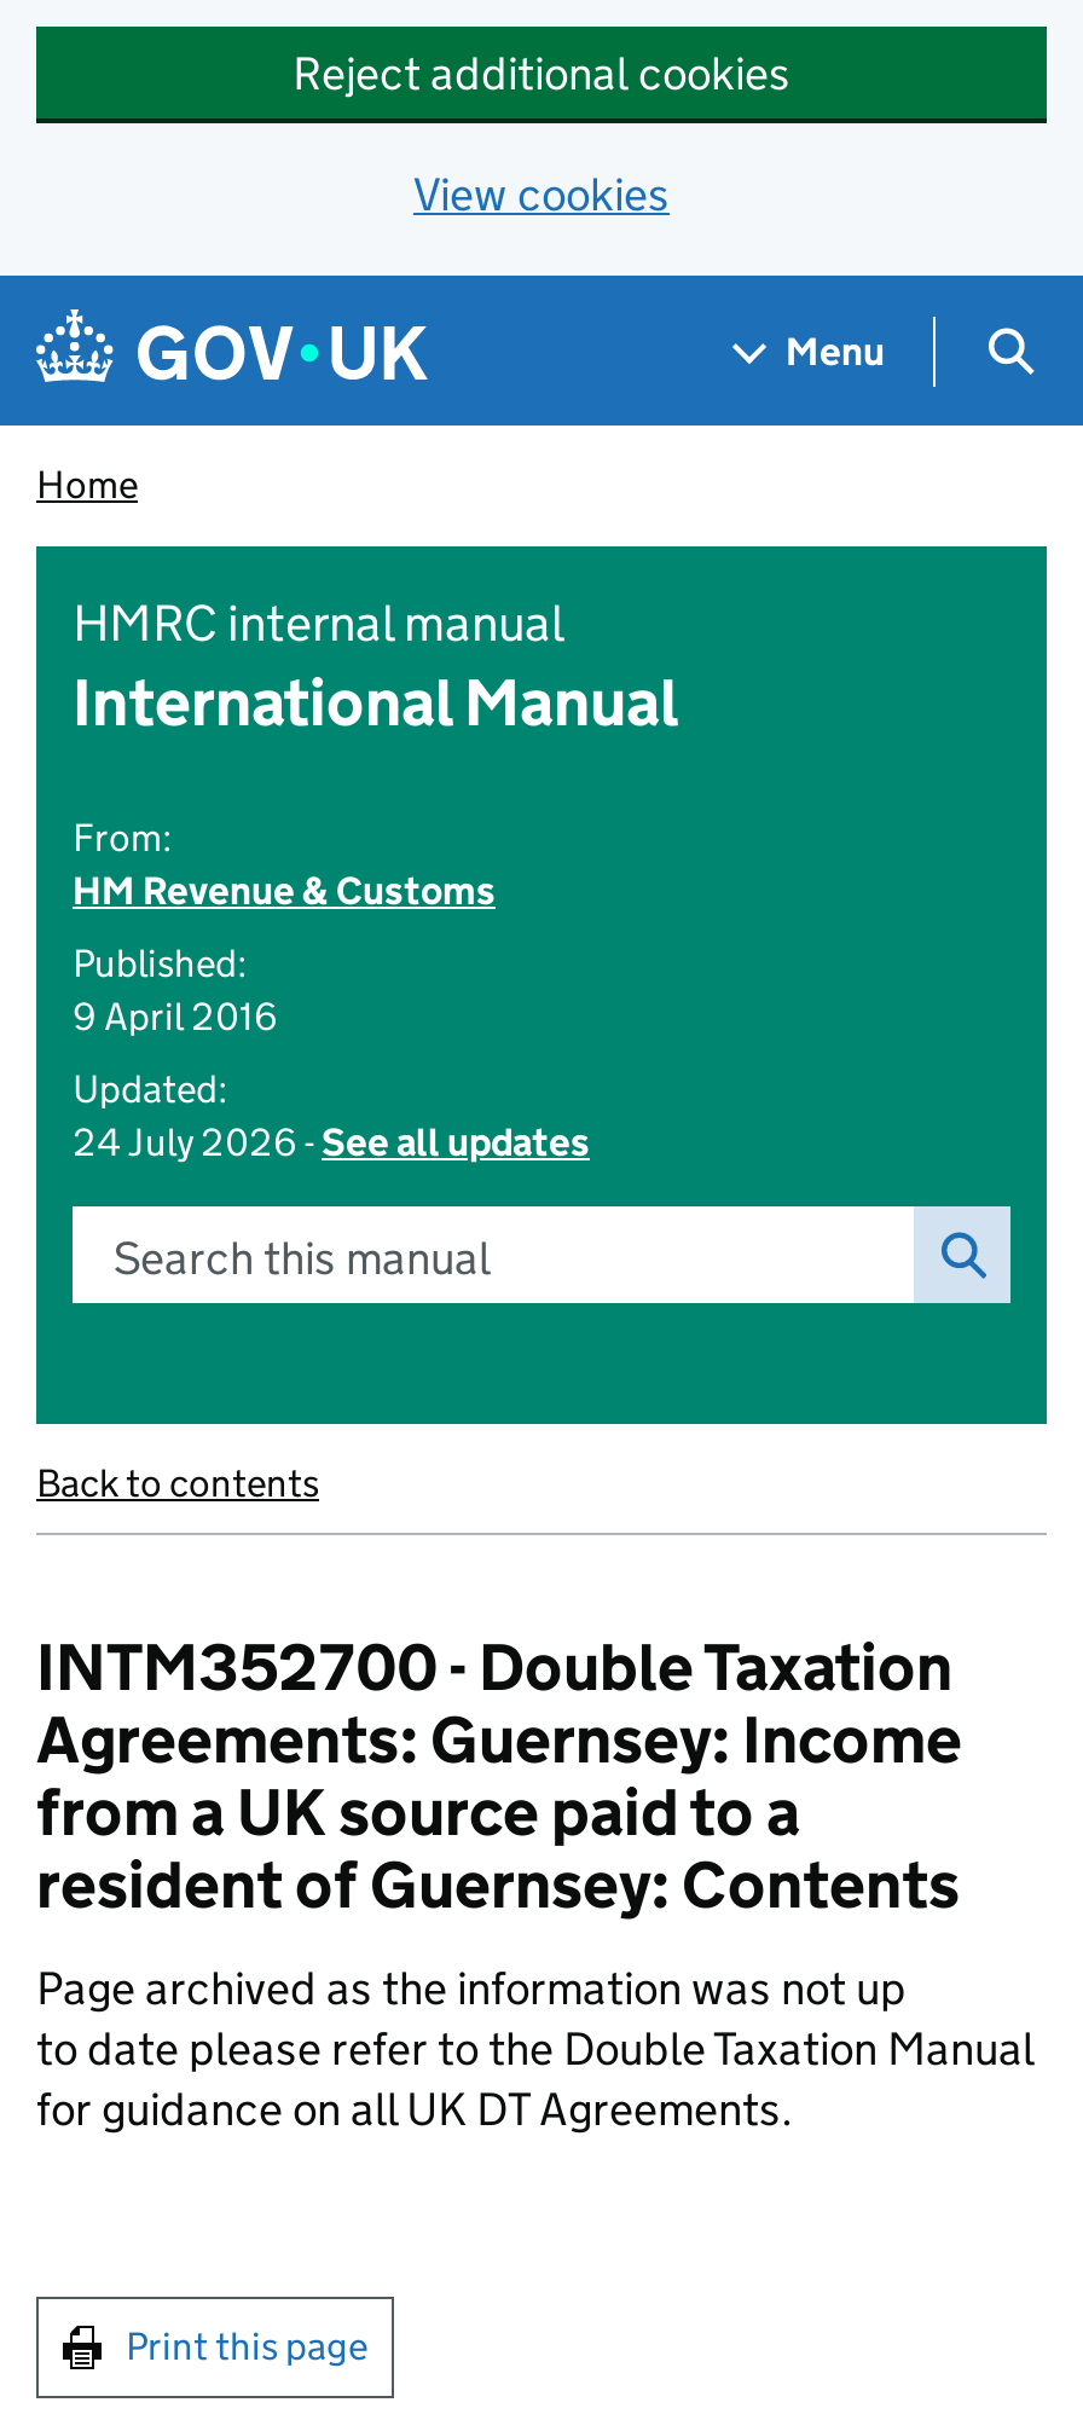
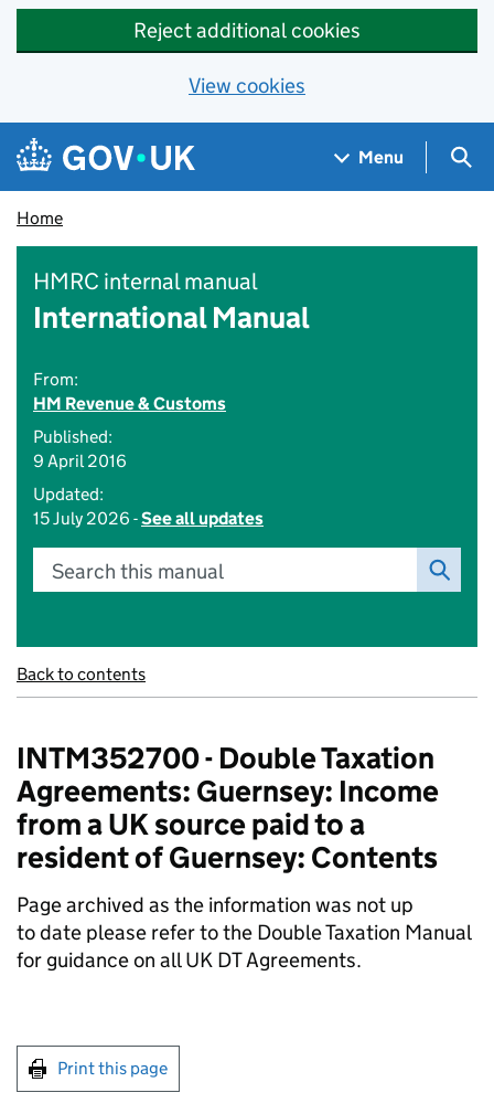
- 24 July 2026 - See all updates
+ 15 July 2026 - See all updates
